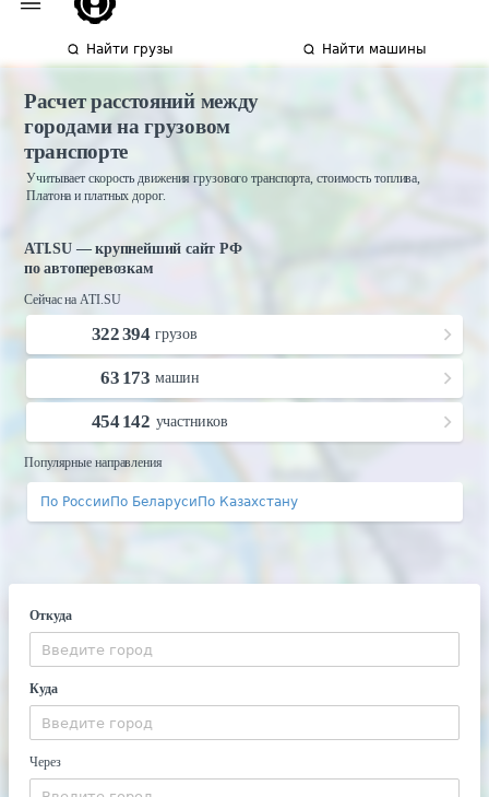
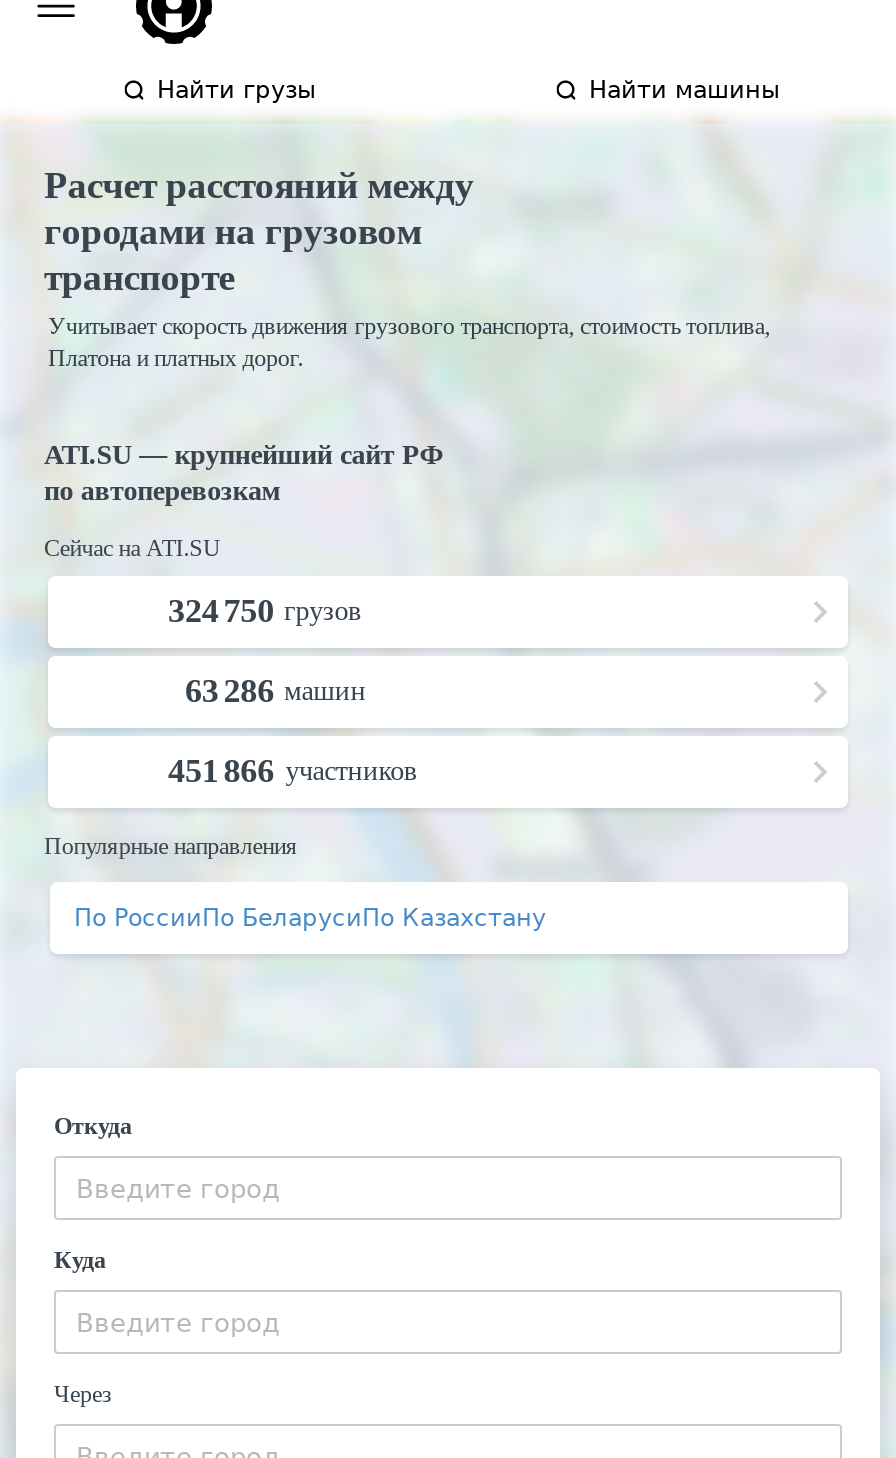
- 322 394 грузов
+ 324 750 грузов

- 63 173 машин
+ 63 286 машин

- 454 142 участников
+ 451 866 участников
